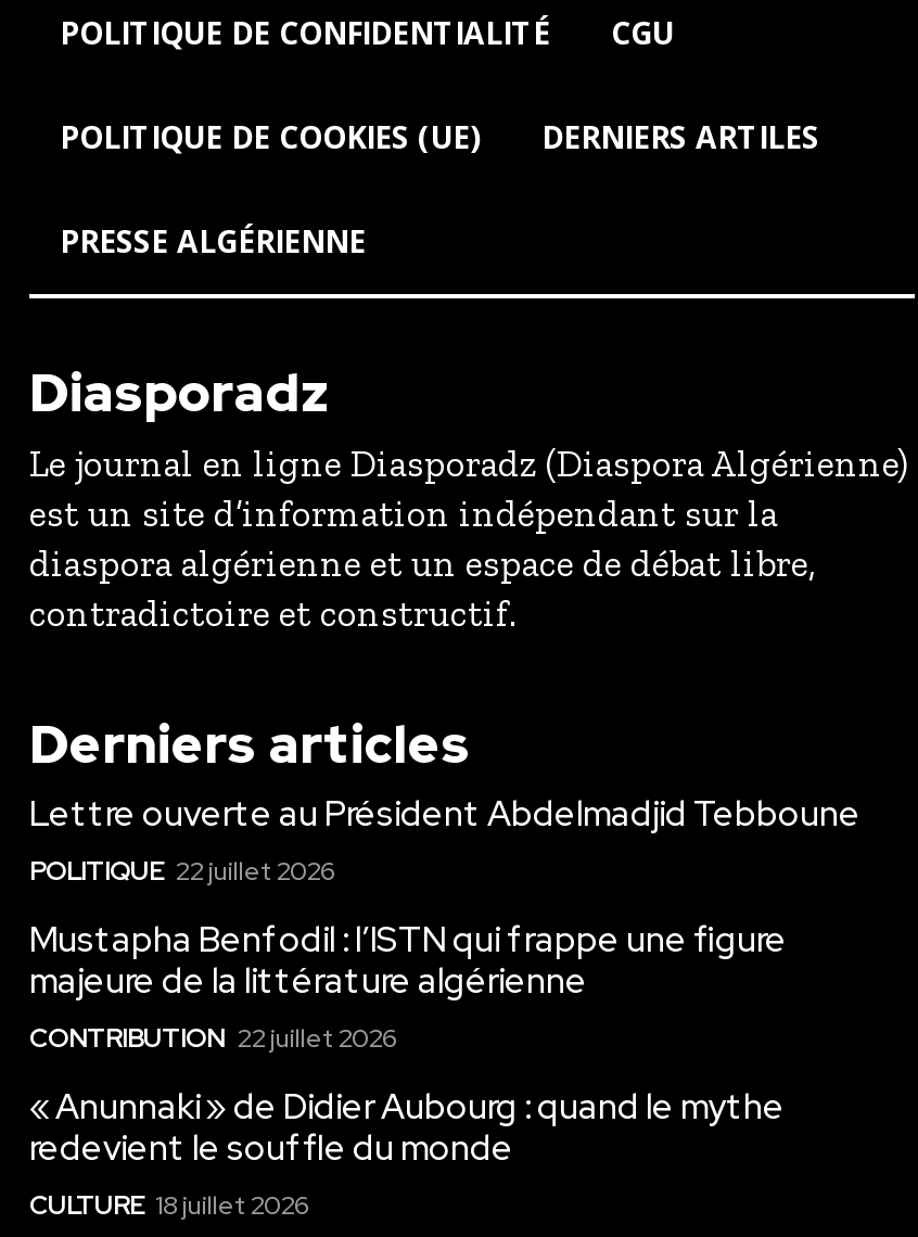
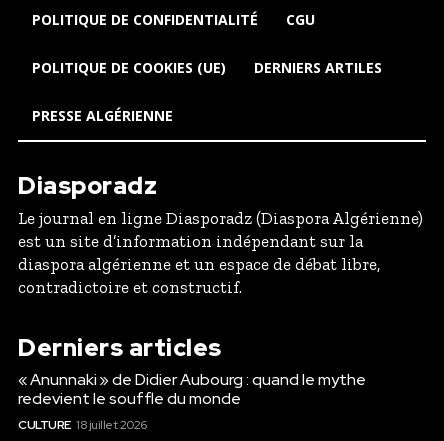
- Lettre ouverte au Président Abdelmadjid Tebboune
- POLITIQUE 22 juillet 2026
- Mustapha Benfodil : l’ISTN qui frappe une figure
- majeure de la littérature algérienne
- CONTRIBUTION 22 juillet 2026
